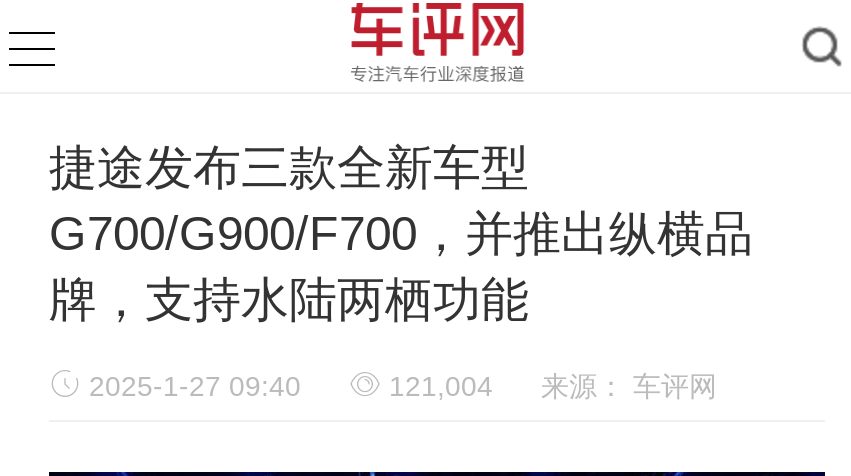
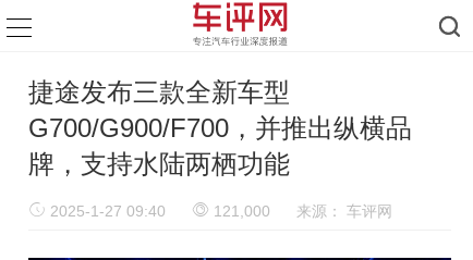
- 121,004 来源：车评网
+ 121,000 来源：车评网
